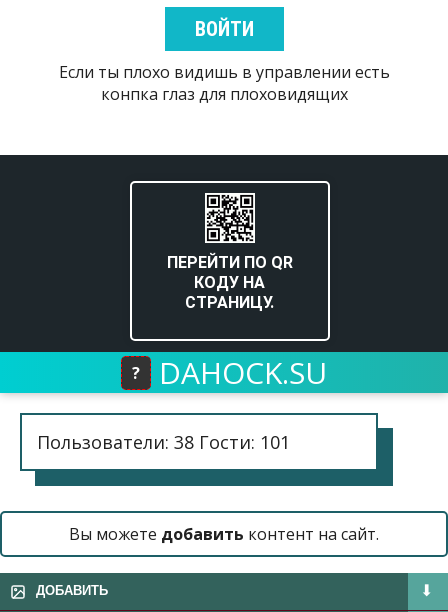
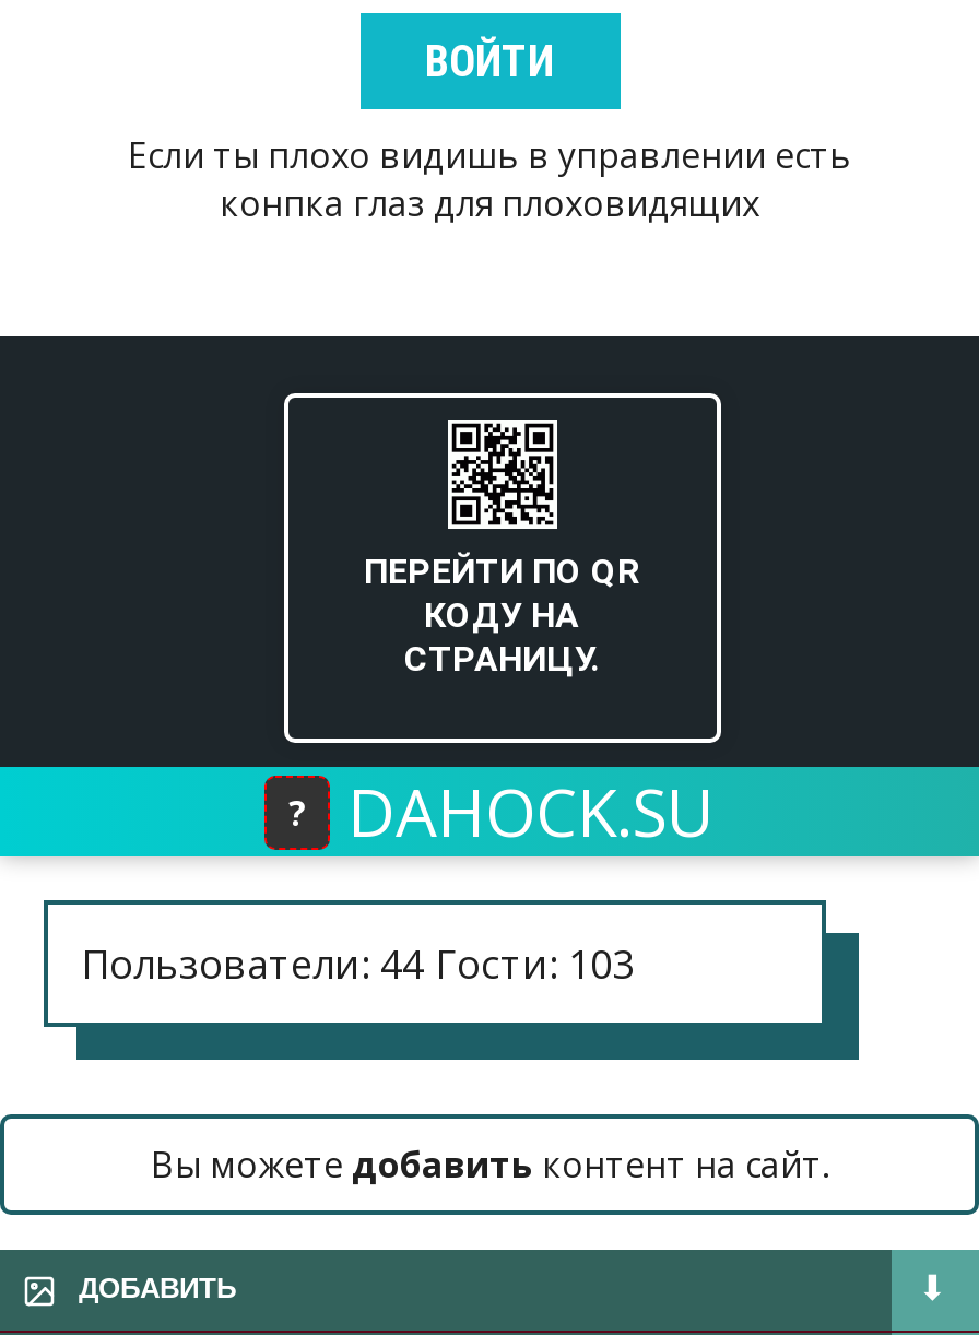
- Пользователи: 38 Гости: 101
+ Пользователи: 44 Гости: 103
